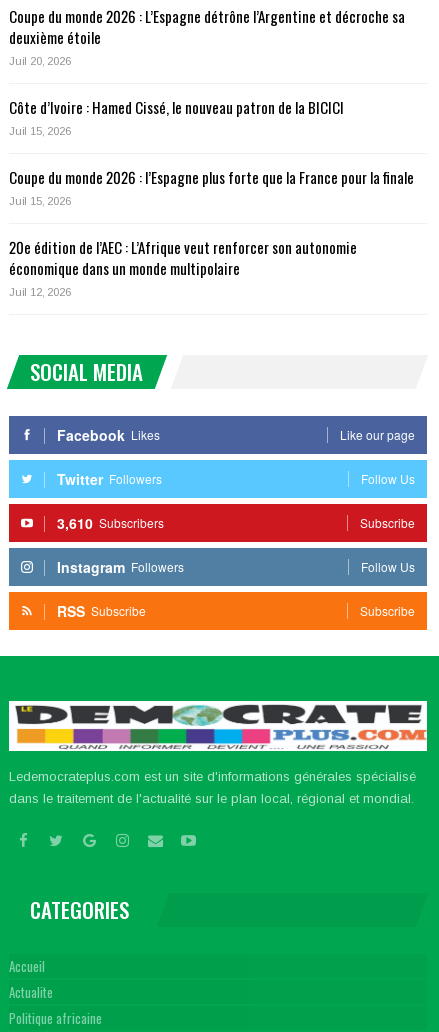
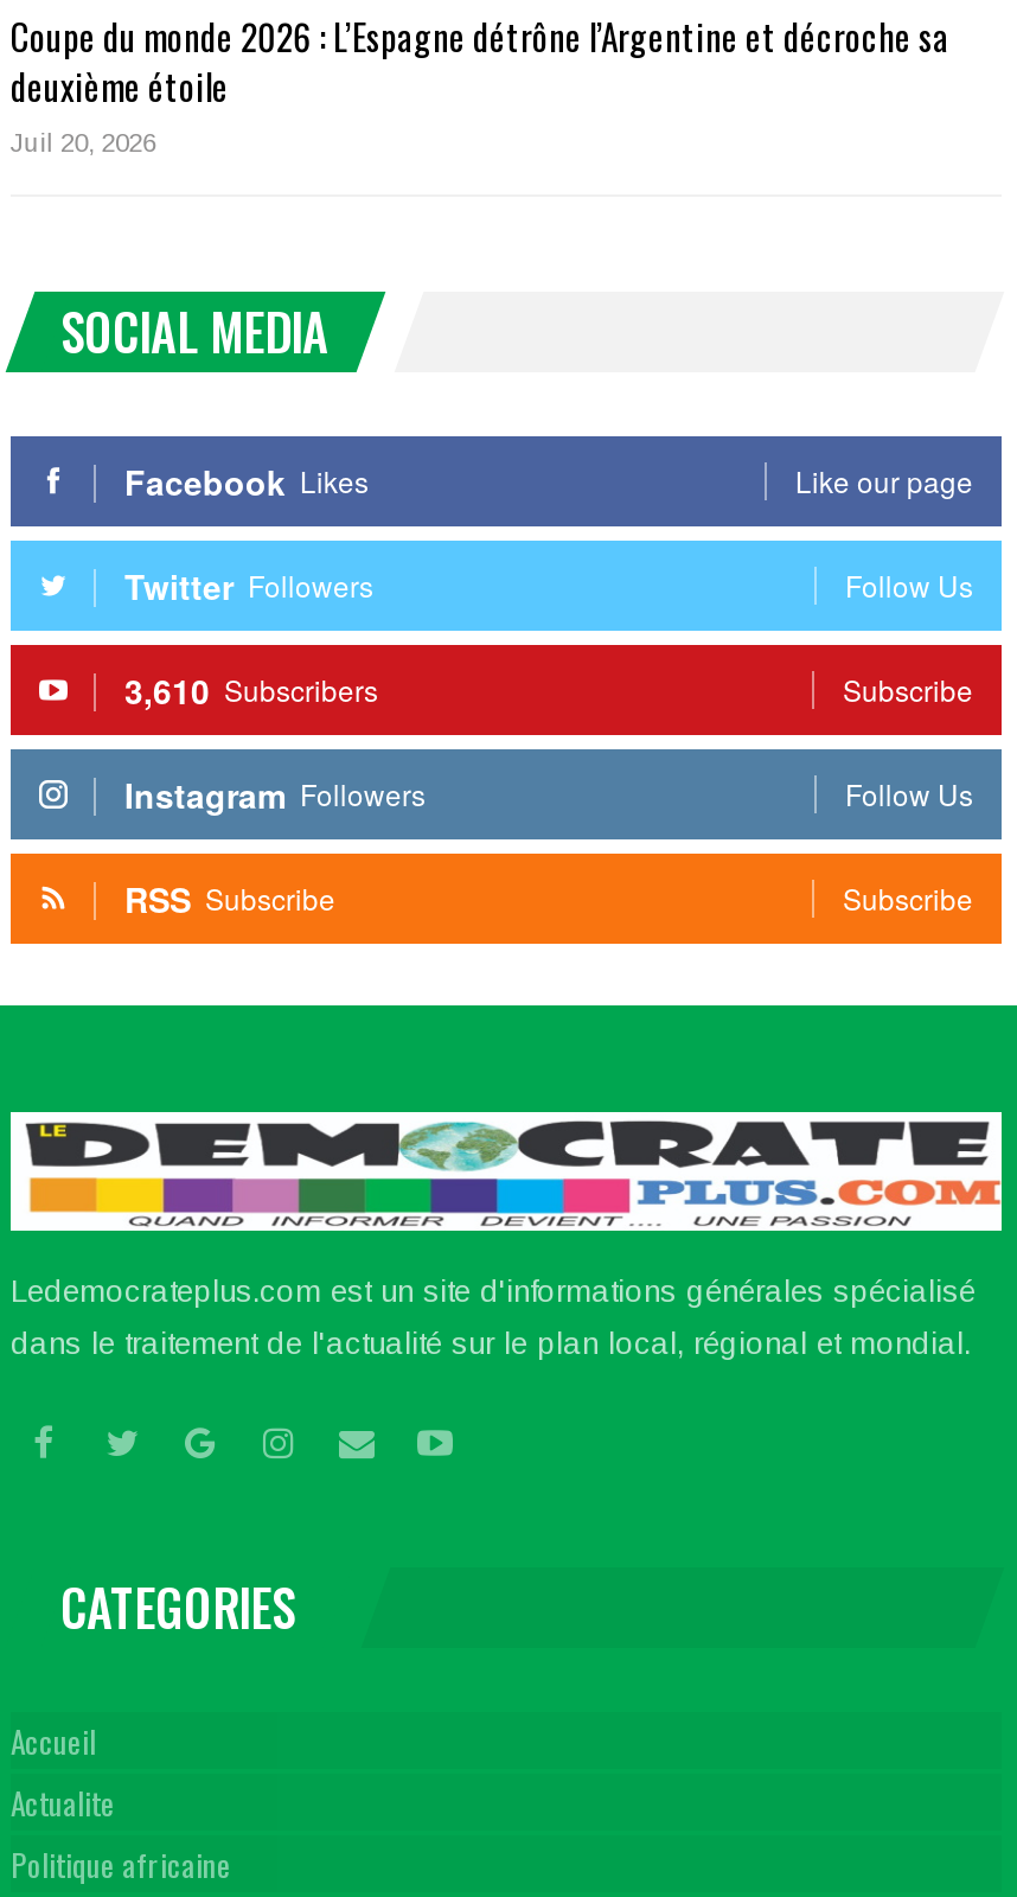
- Côte d’Ivoire : Hamed Cissé, le nouveau patron de la BICICI
- Juil 15, 2026
- Coupe du monde 2026 : l’Espagne plus forte que la France pour la finale
- Juil 15, 2026
- 20e édition de l’AEC : L’Afrique veut renforcer son autonomie
- économique dans un monde multipolaire
- Juil 12, 2026
